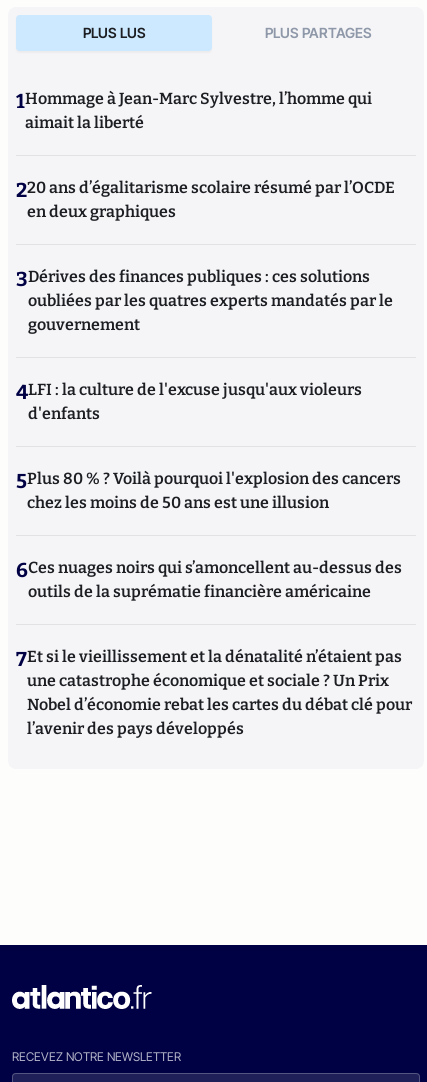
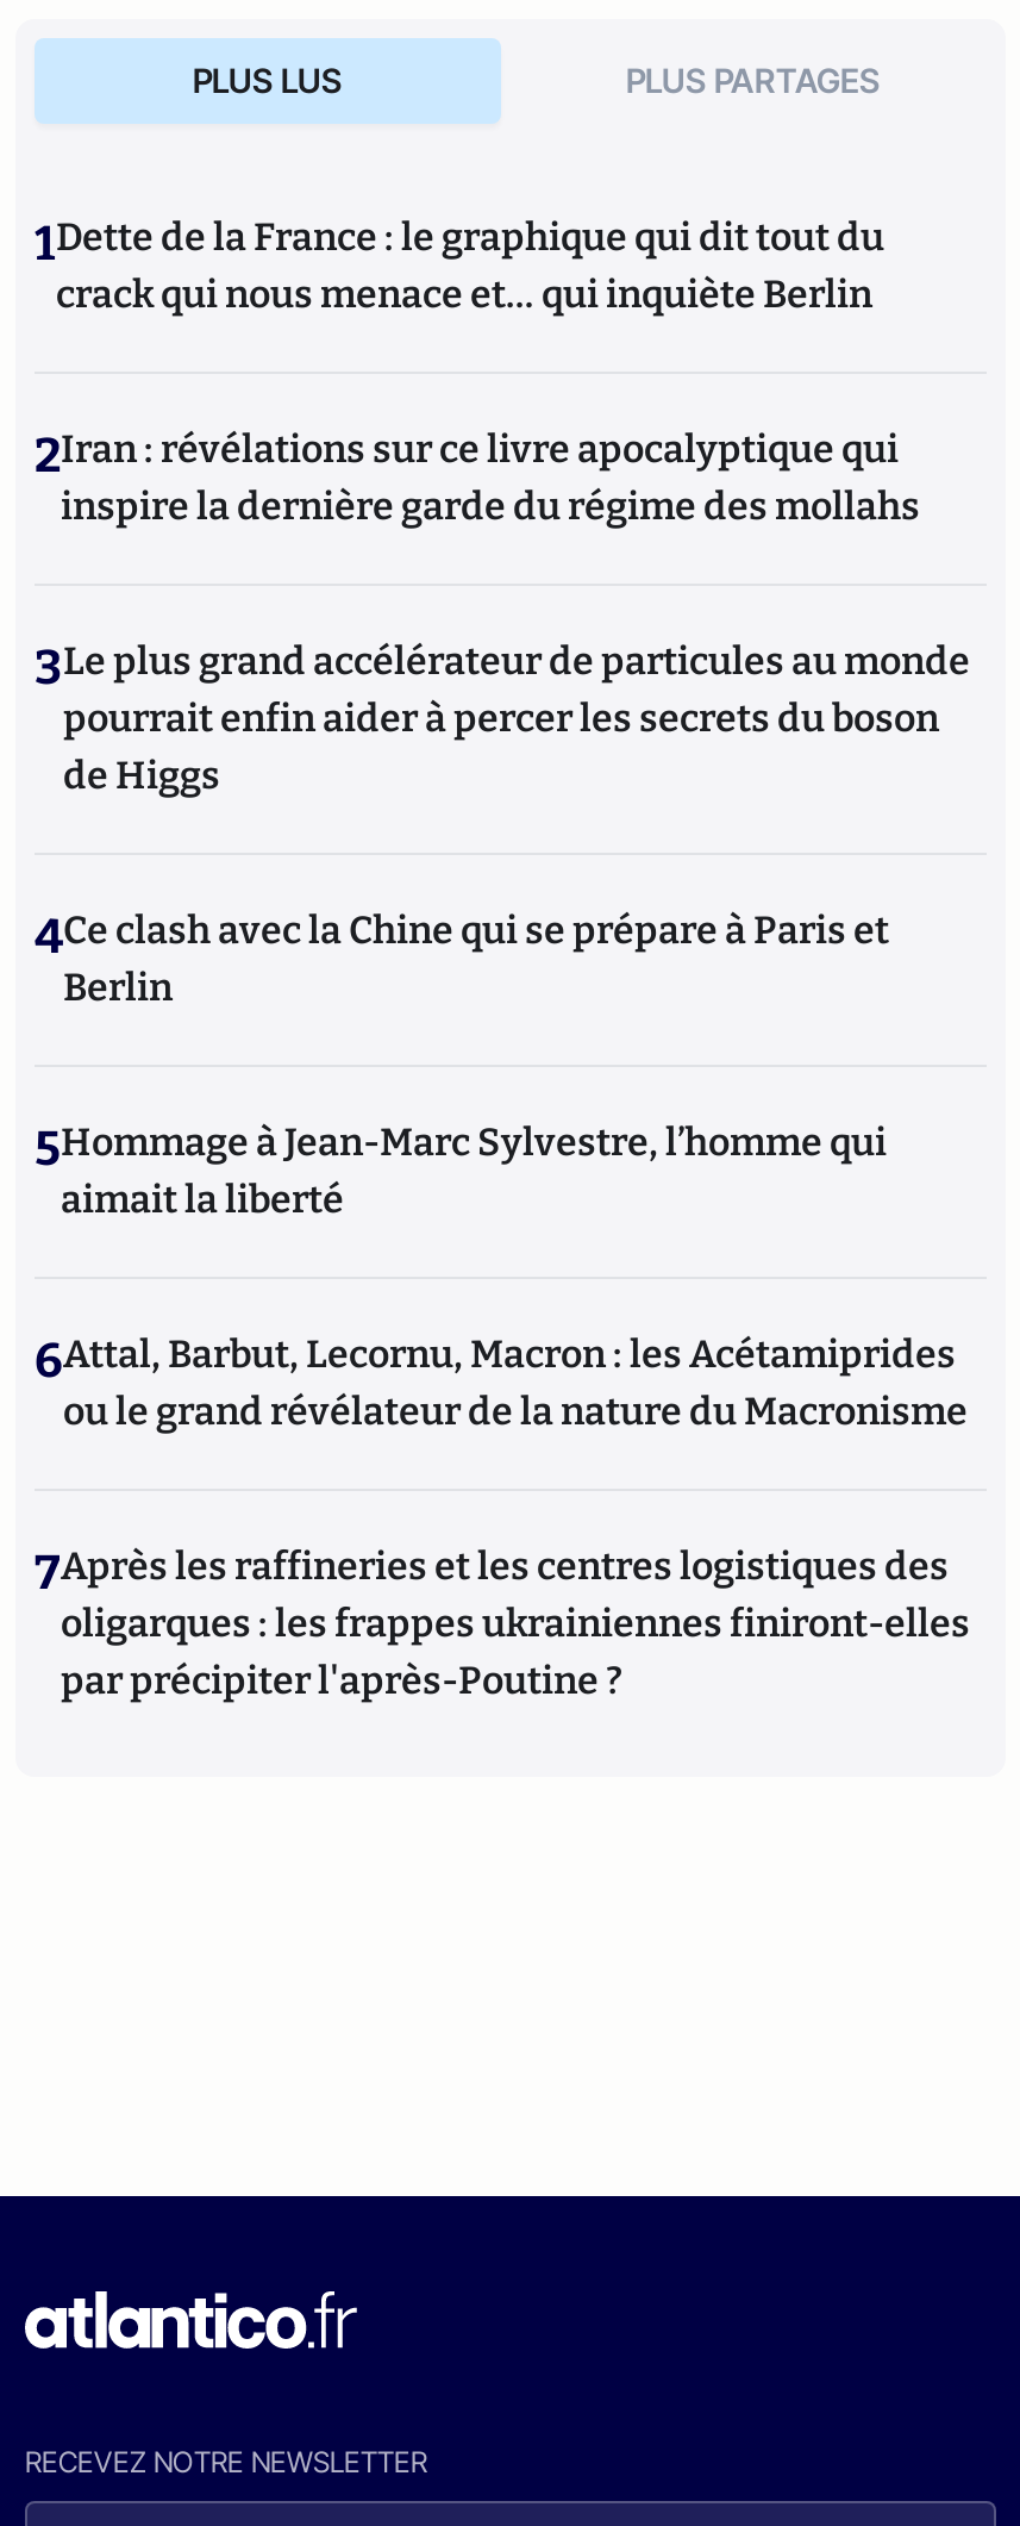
- 1Hommage à Jean-Marc Sylvestre, l’homme qui
+ 1Dette de la France : le graphique qui dit tout du
+ crack qui nous menace et… qui inquiète Berlin
+ 2Iran : révélations sur ce livre apocalyptique qui
+ inspire la dernière garde du régime des mollahs
+ 3Le plus grand accélérateur de particules au monde
+ pourrait enfin aider à percer les secrets du boson
+ de Higgs
+ 4Ce clash avec la Chine qui se prépare à Paris et
+ Berlin
+ 5Hommage à Jean-Marc Sylvestre, l’homme qui

moved down: aimait la liberté

- 220 ans d’égalitarisme scolaire résumé par l’OCDE
- en deux graphiques
- 3Dérives des finances publiques : ces solutions
- oubliées par les quatres experts mandatés par le
- gouvernement
- 4LFI : la culture de l'excuse jusqu'aux violeurs
- d'enfants
- 5Plus 80 % ? Voilà pourquoi l'explosion des cancers
- chez les moins de 50 ans est une illusion
- 6Ces nuages noirs qui s’amoncellent au-dessus des
- outils de la suprématie financière américaine
- 7Et si le vieillissement et la dénatalité n’étaient pas
- une catastrophe économique et sociale ? Un Prix
- Nobel d’économie rebat les cartes du débat clé pour
- l’avenir des pays développés
+ 6Attal, Barbut, Lecornu, Macron : les Acétamiprides
+ ou le grand révélateur de la nature du Macronisme
+ 7Après les raffineries et les centres logistiques des
+ oligarques : les frappes ukrainiennes finiront-elles
+ par précipiter l'après-Poutine ?
